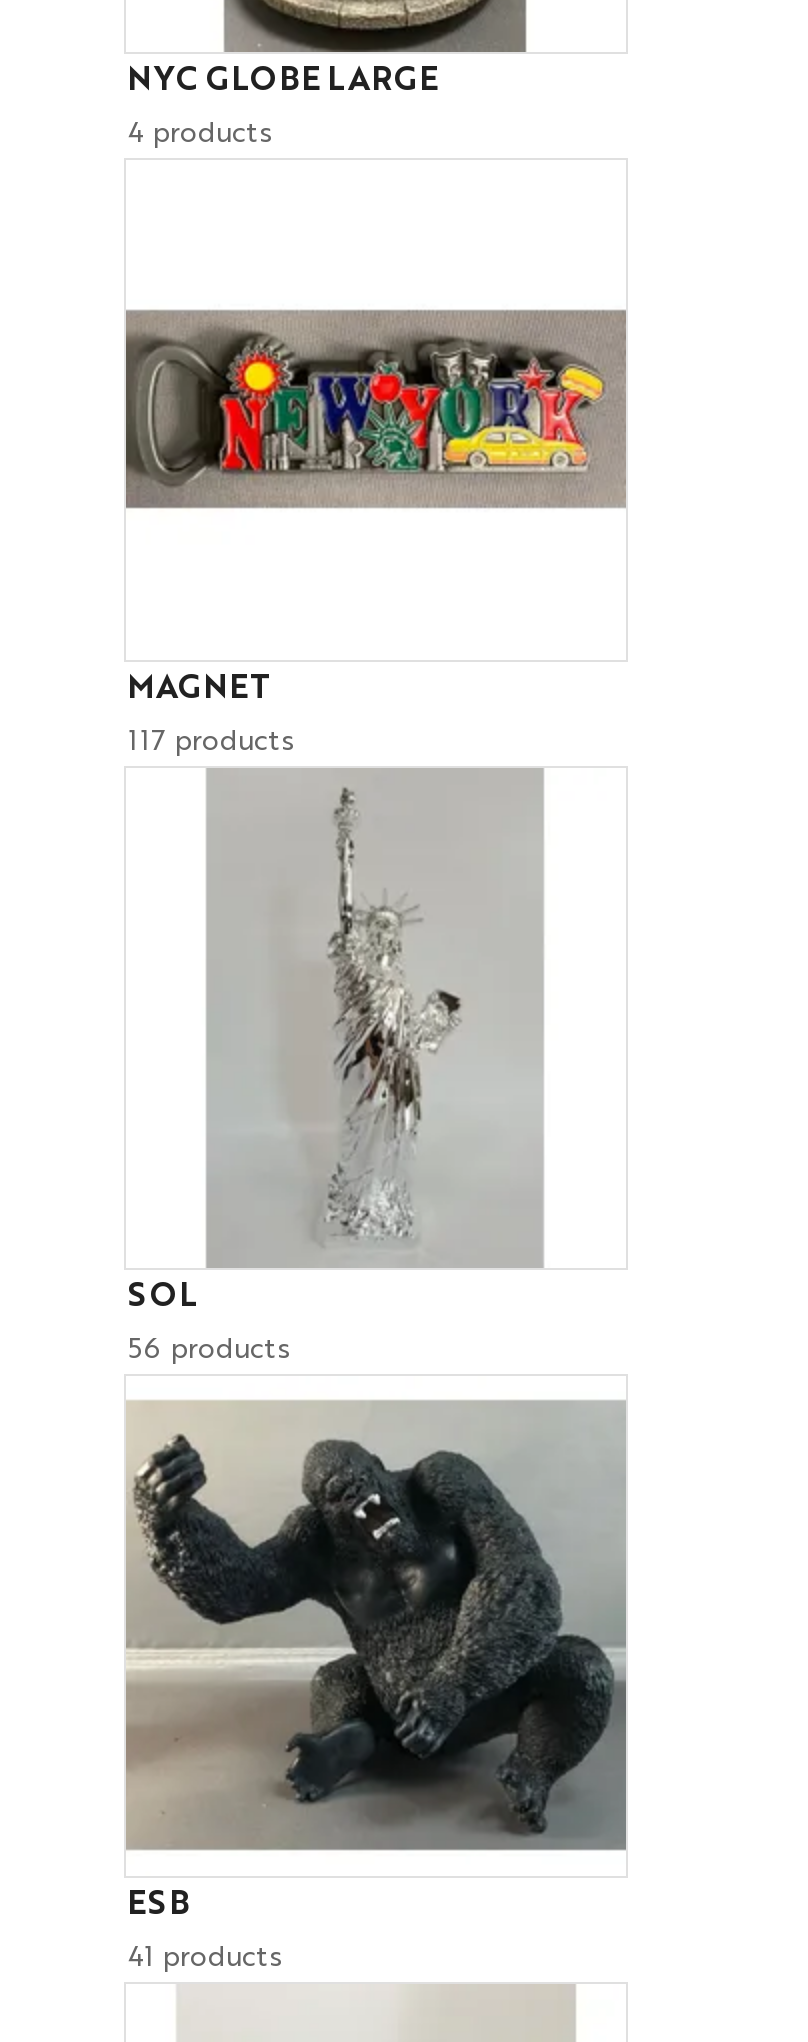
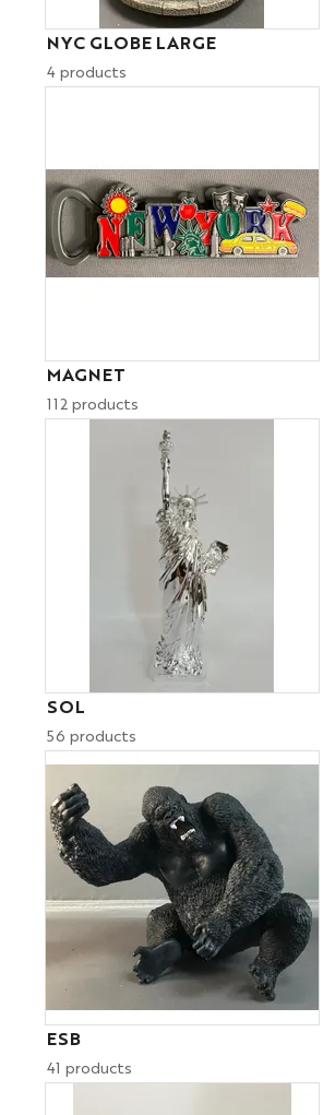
- 117 products
+ 112 products
